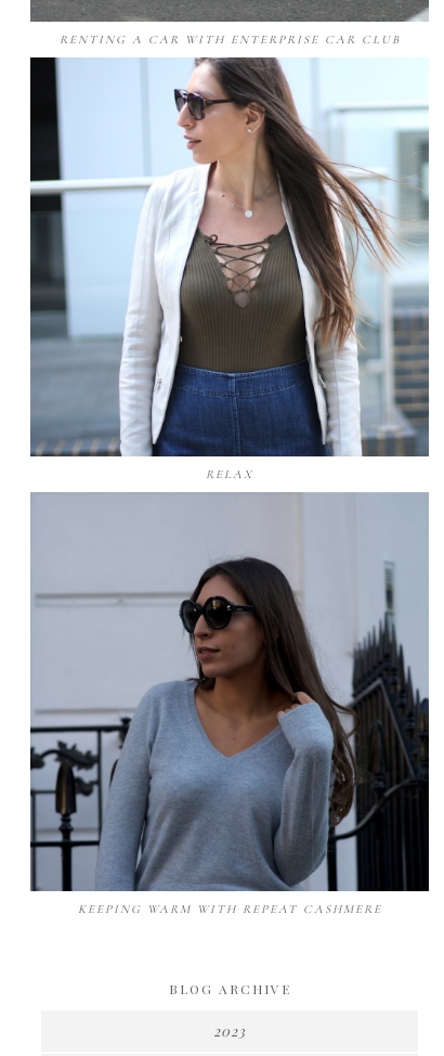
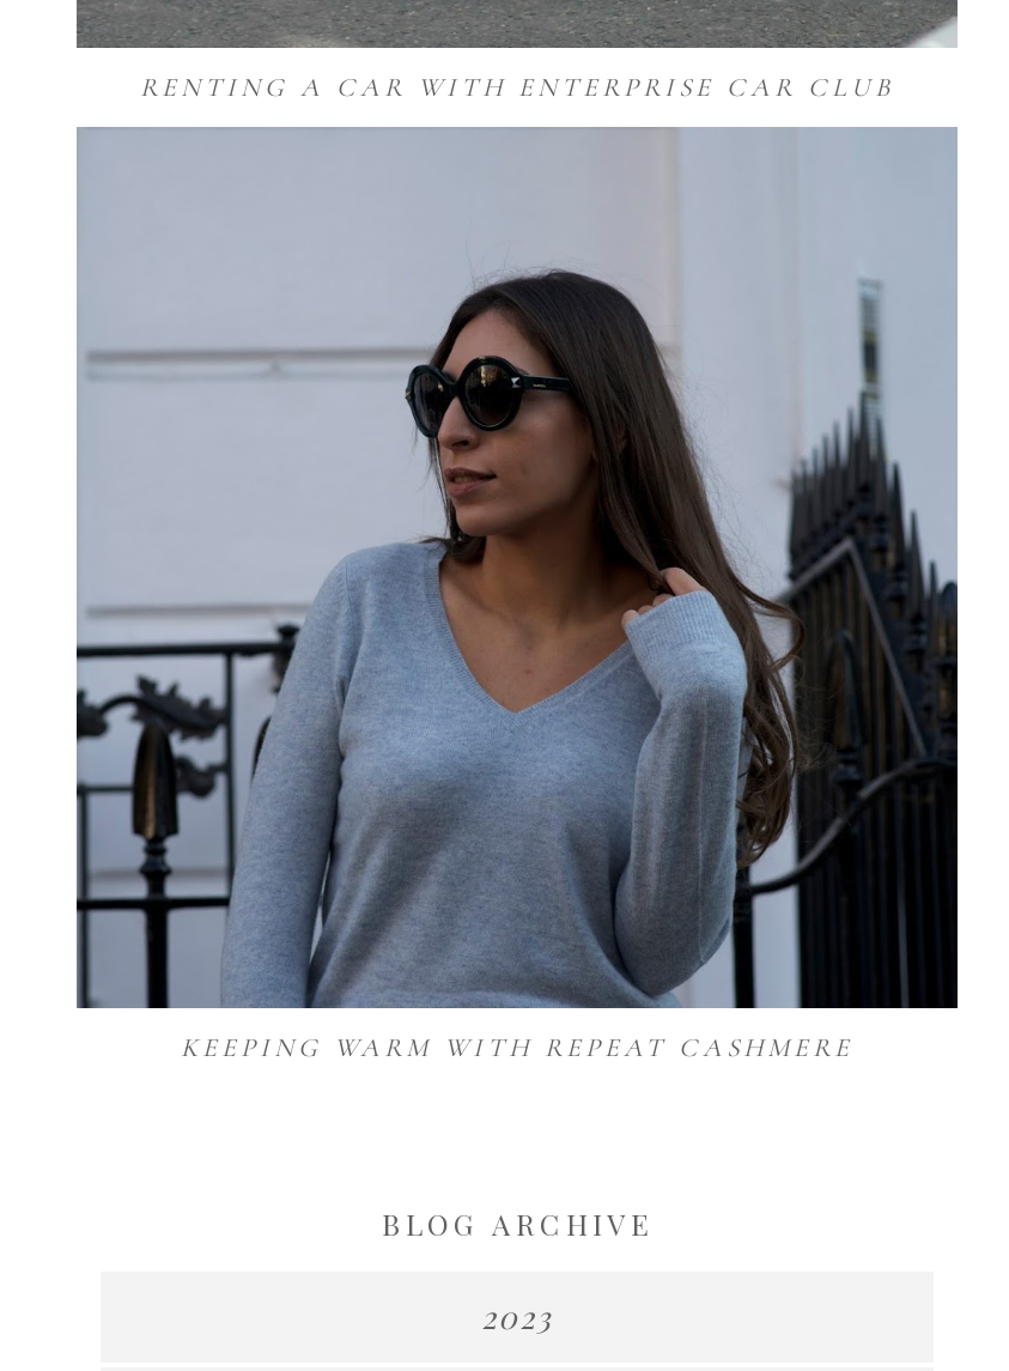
- [image]
- RELAX
